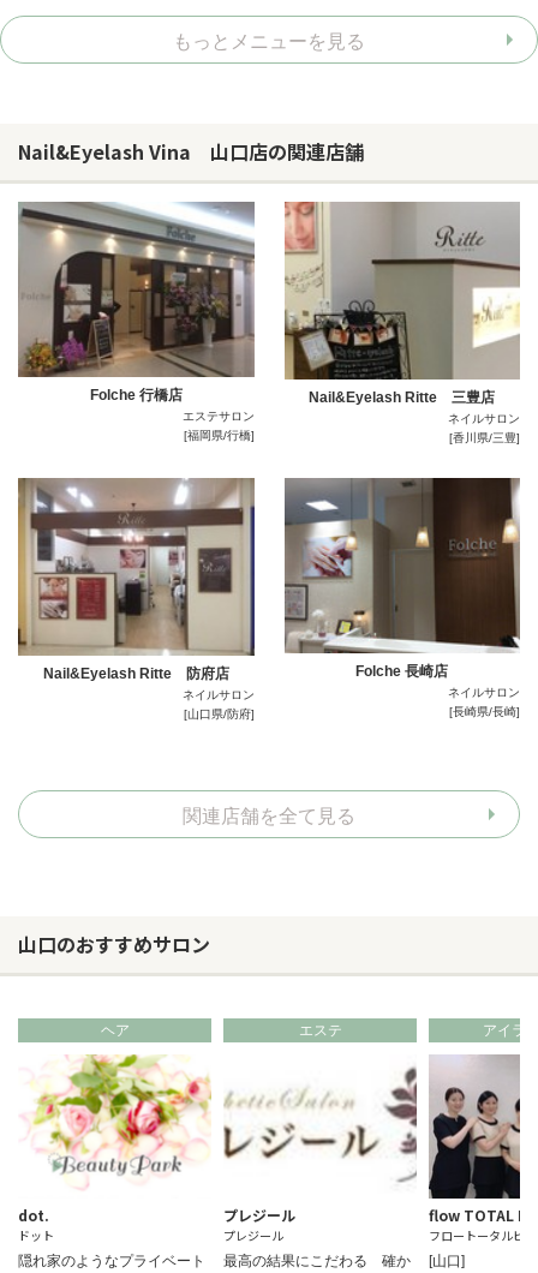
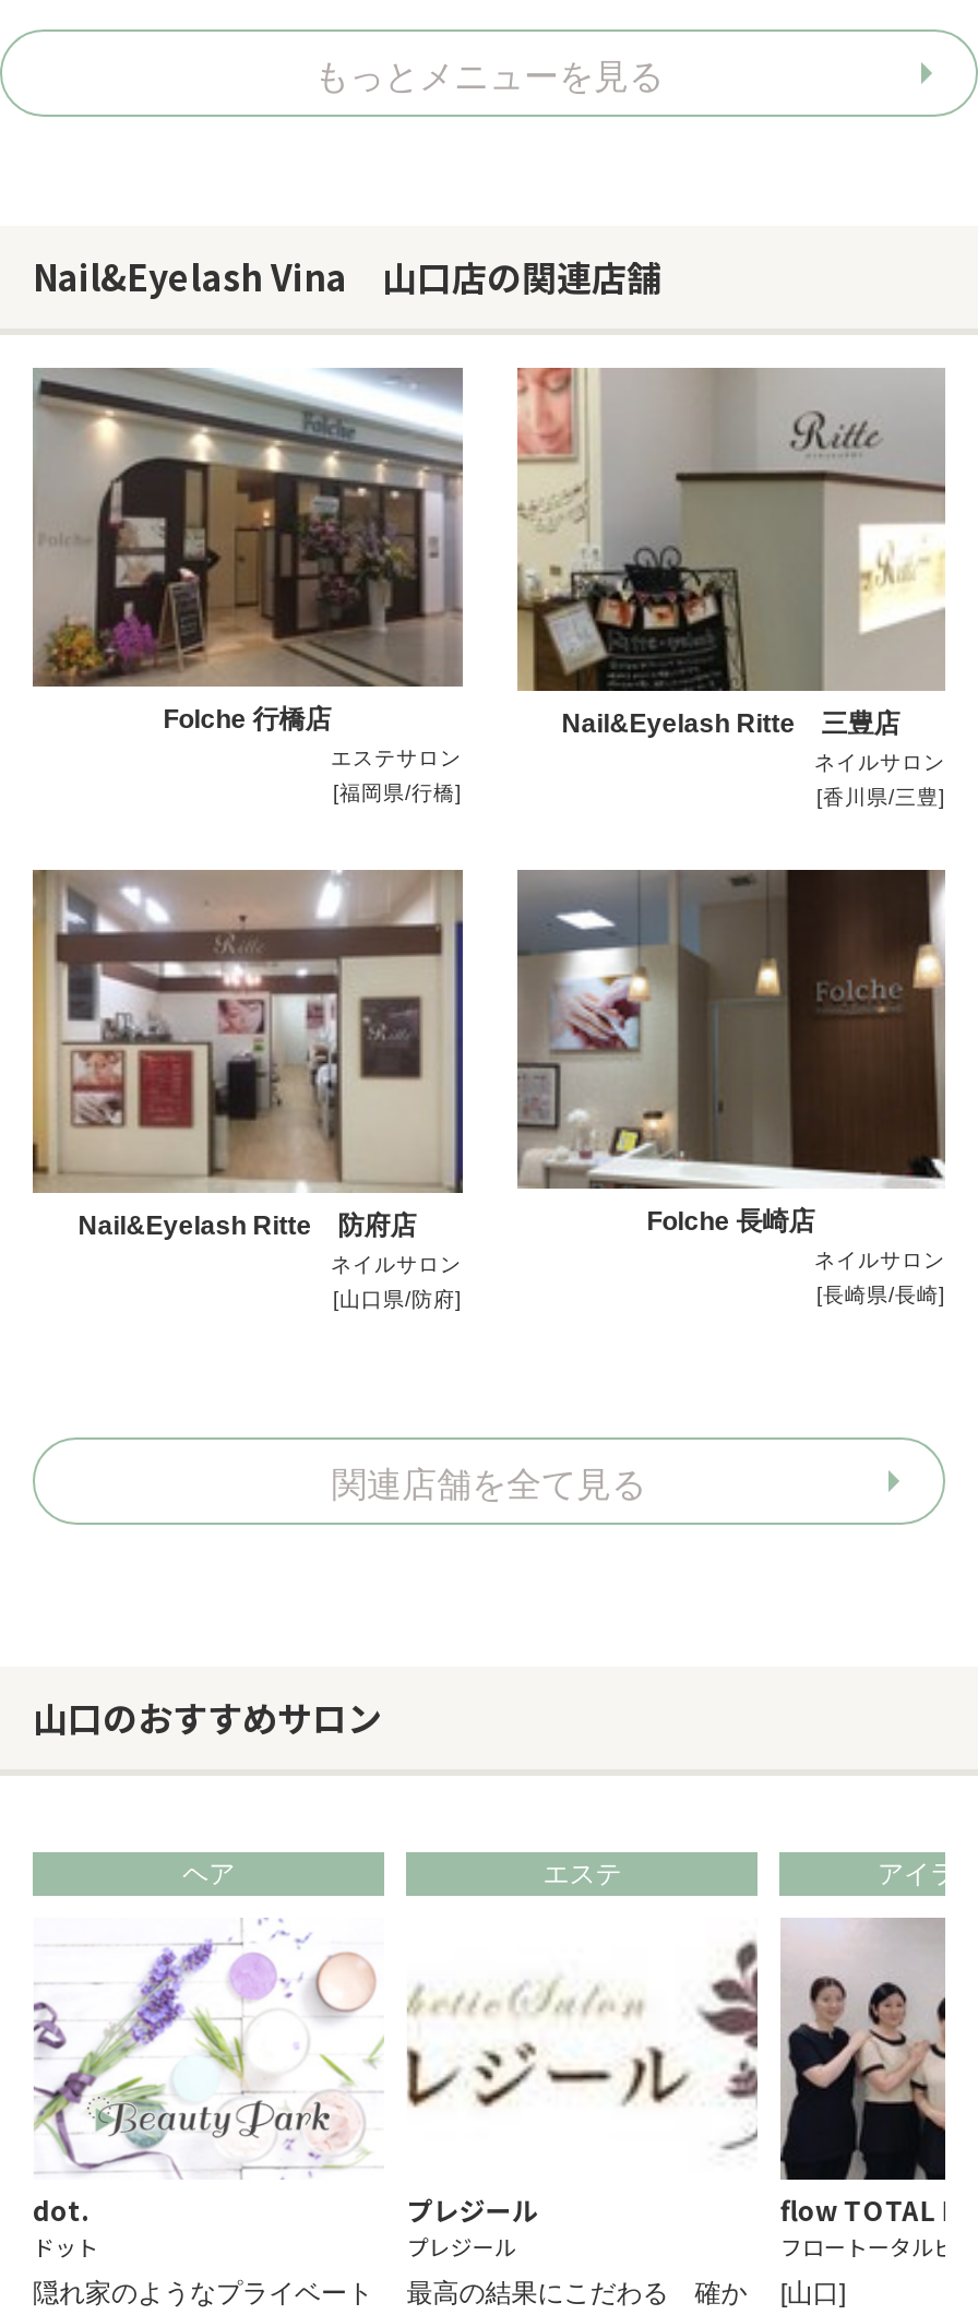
- [image]
+ [image]
